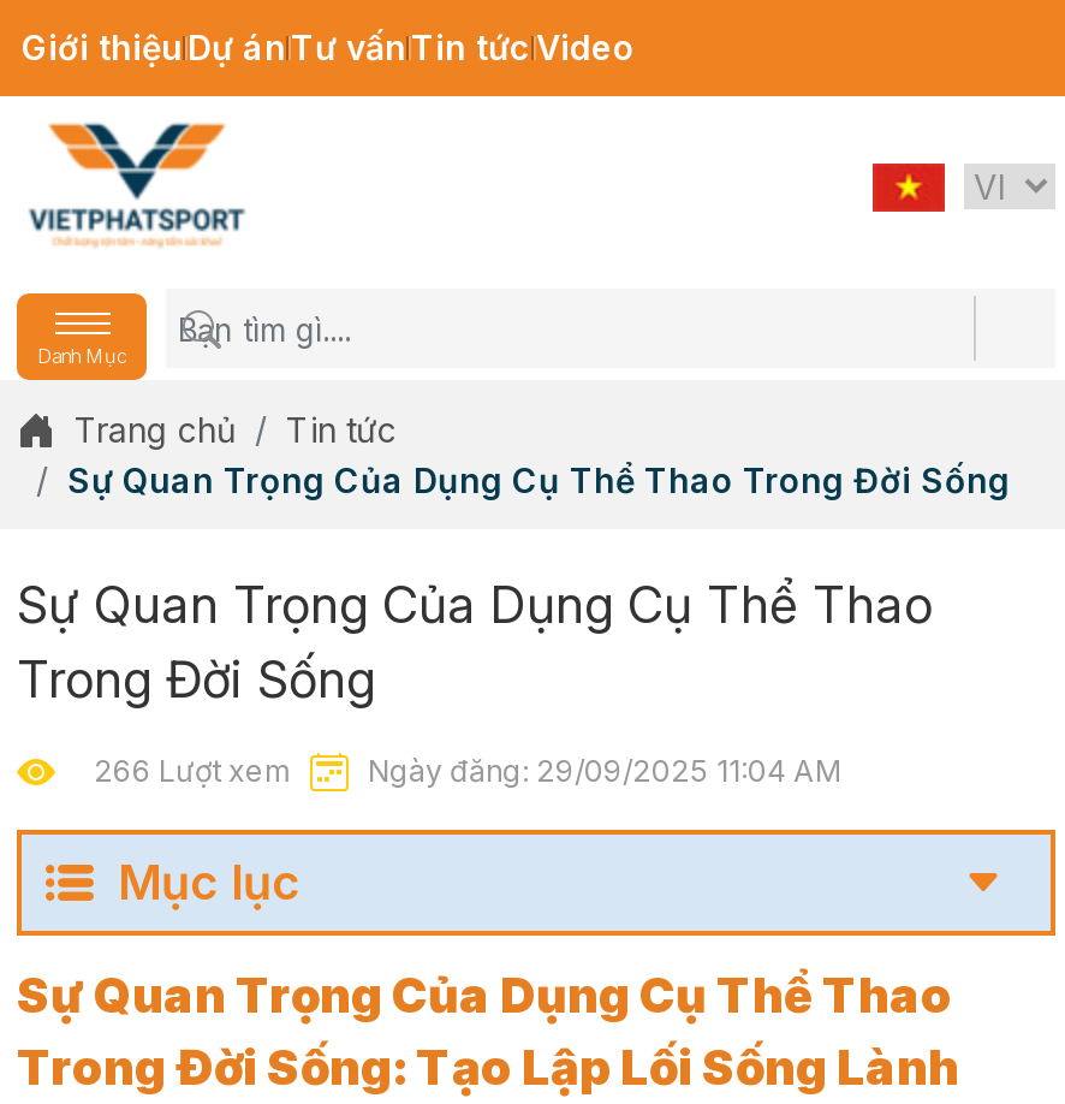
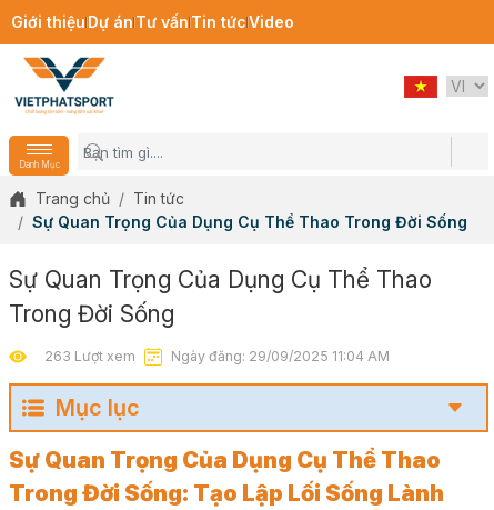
- 266 Lượt xem
+ 263 Lượt xem
